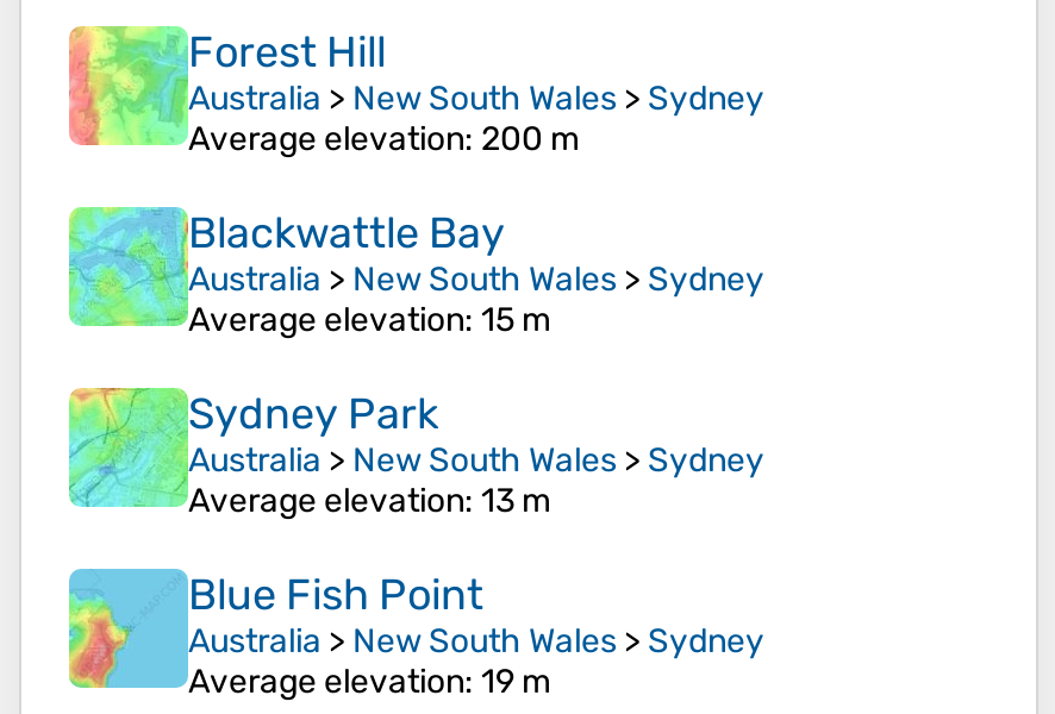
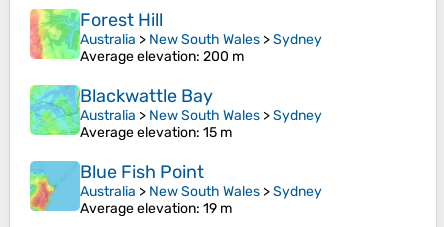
- [image]
- Sydney Park
- Australia > New South Wales > Sydney
- Average elevation: 13 m
